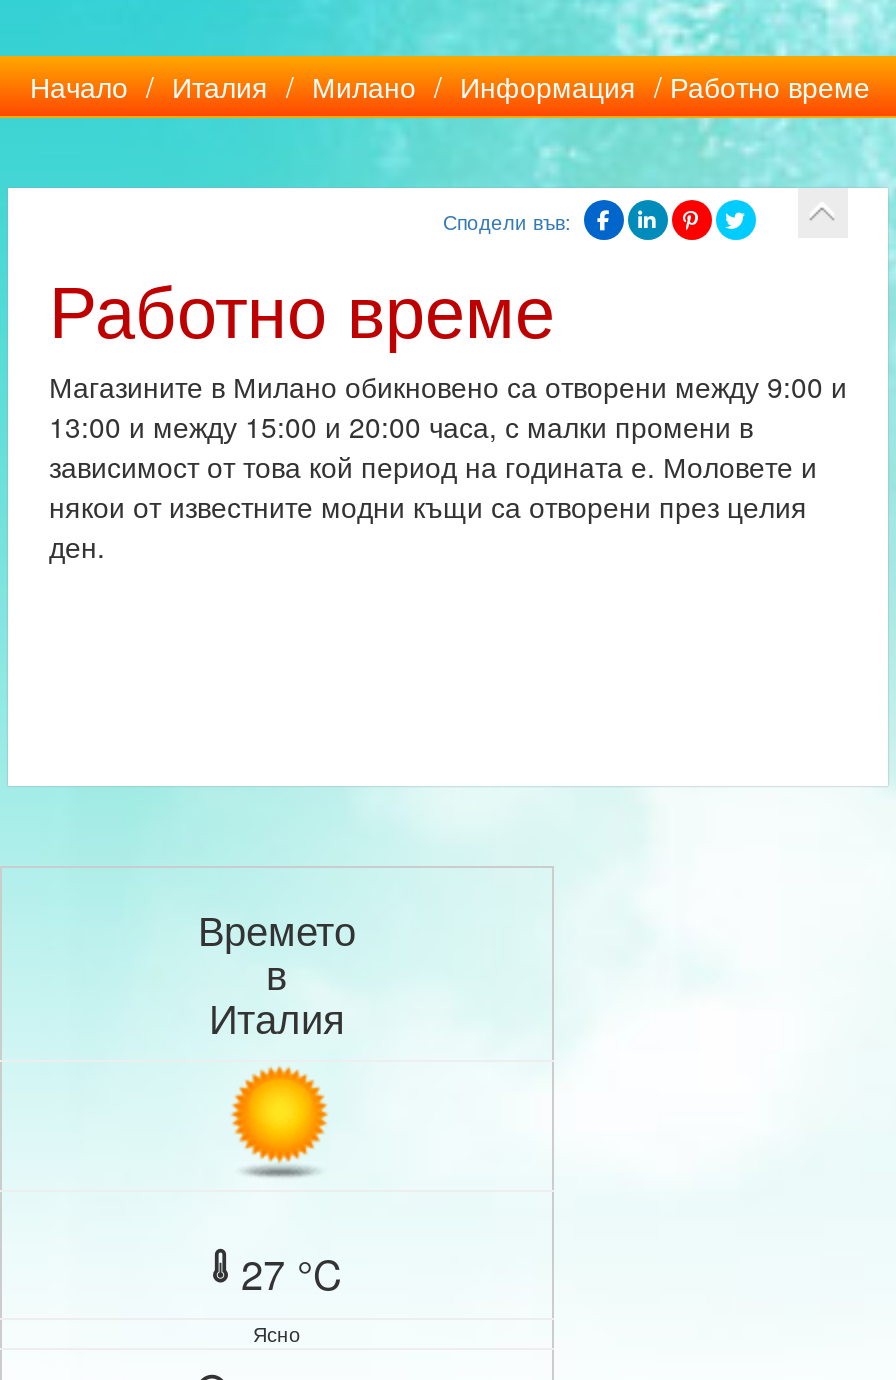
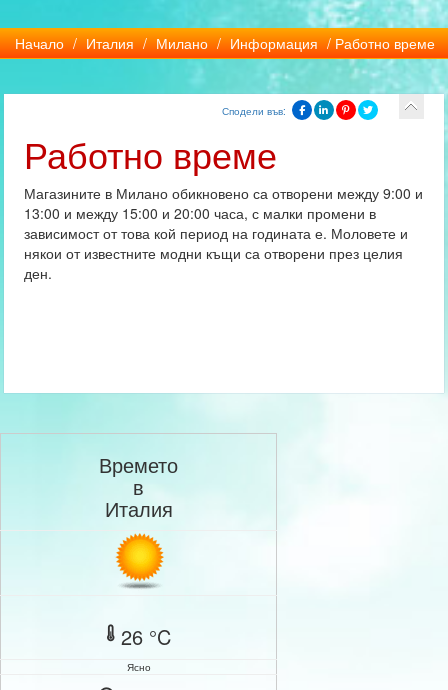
- 27 °C
+ 26 °C
